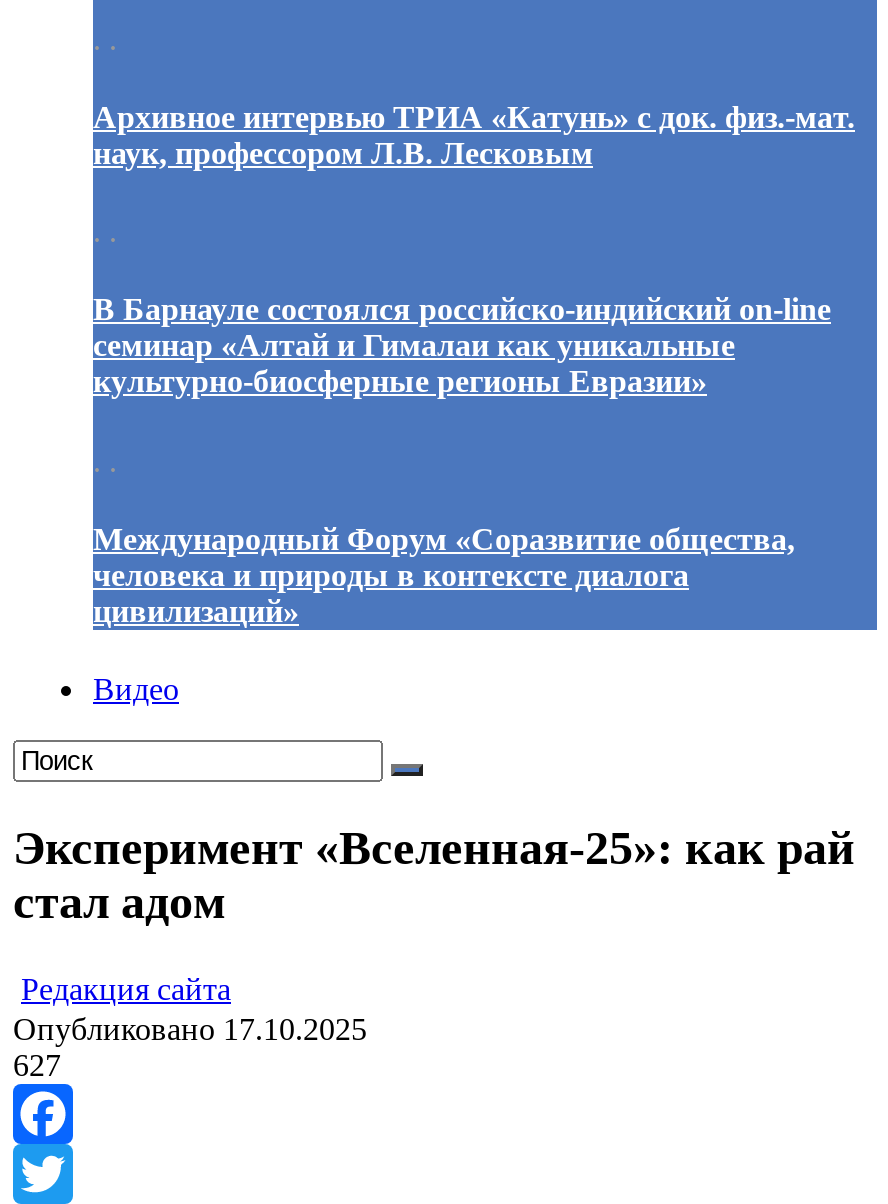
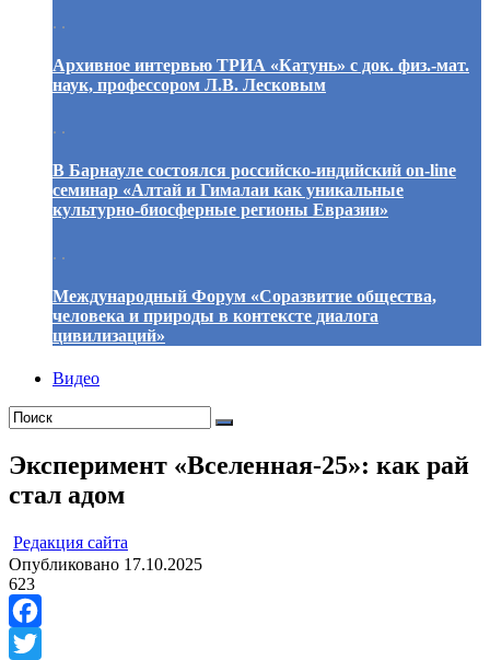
- 627
+ 623
